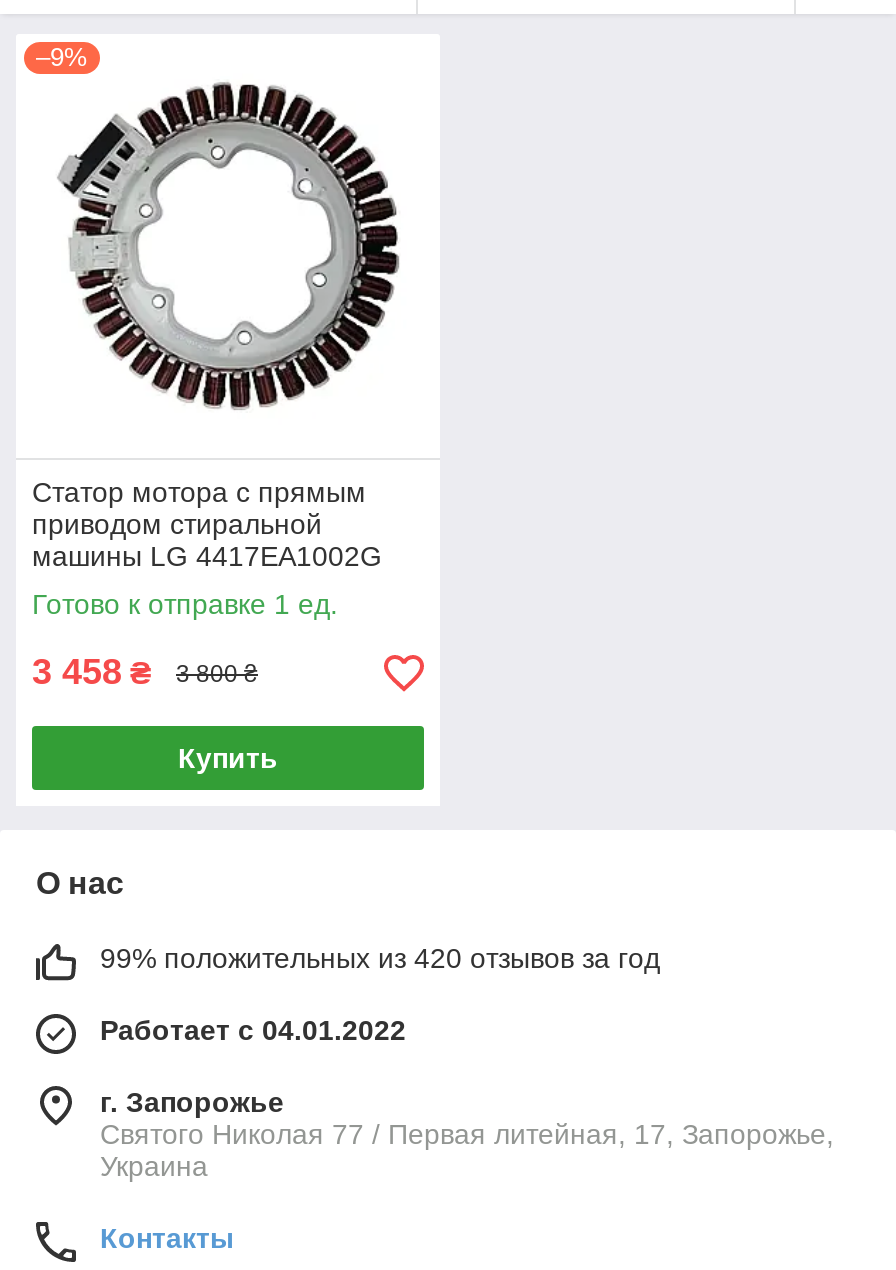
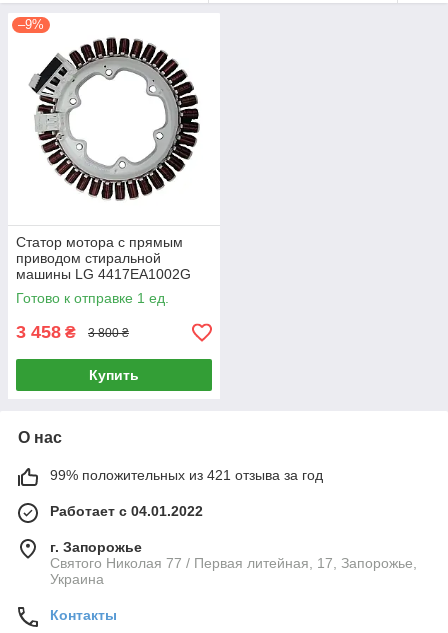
- 99% положительных из 420 отзывов за год
+ 99% положительных из 421 отзыва за год
